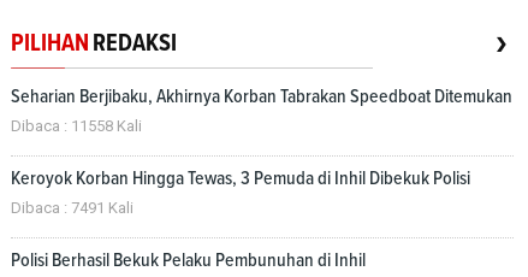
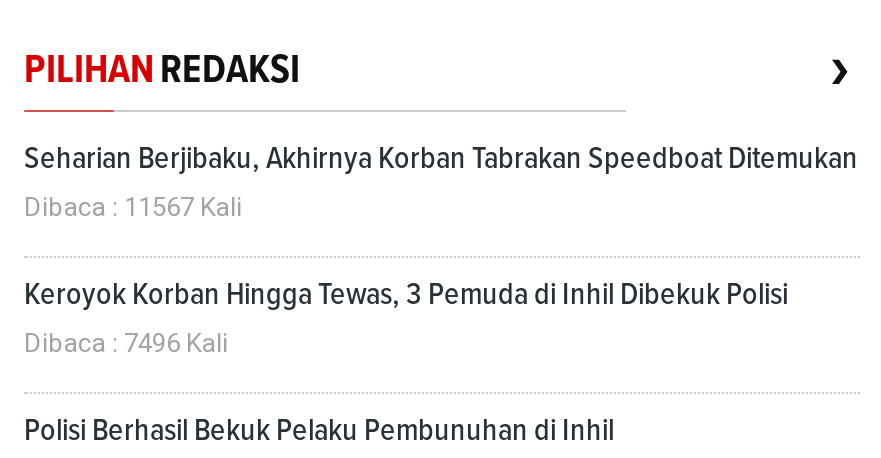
- Dibaca : 11558 Kali
+ Dibaca : 11567 Kali

- Dibaca : 7491 Kali
+ Dibaca : 7496 Kali
